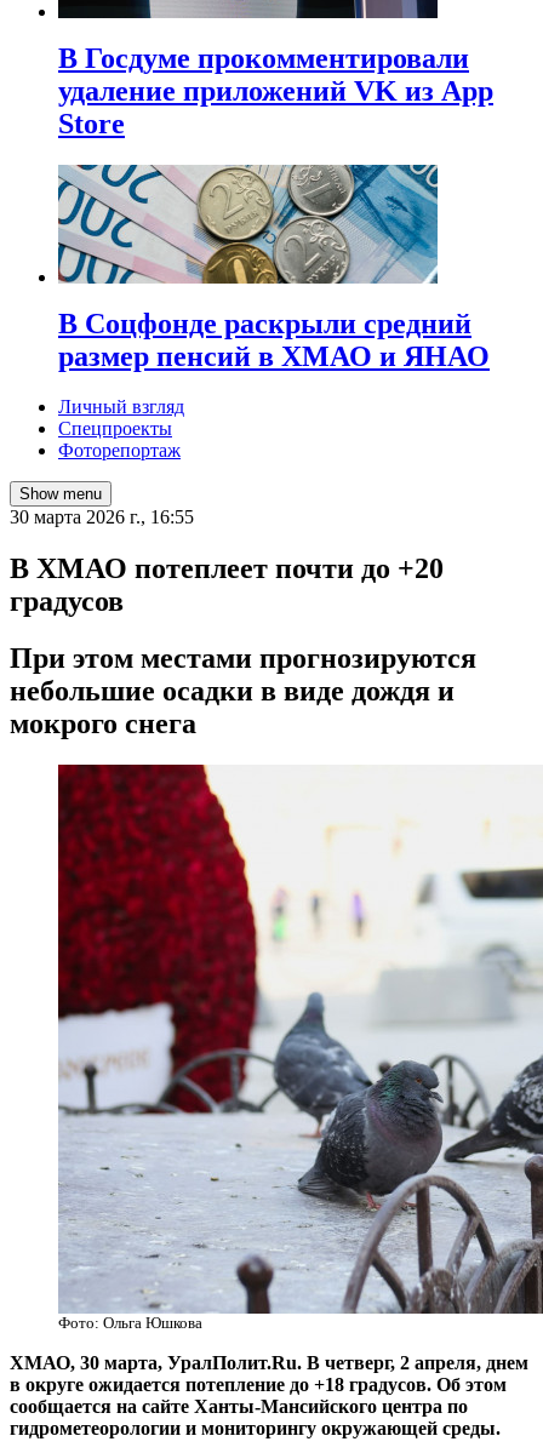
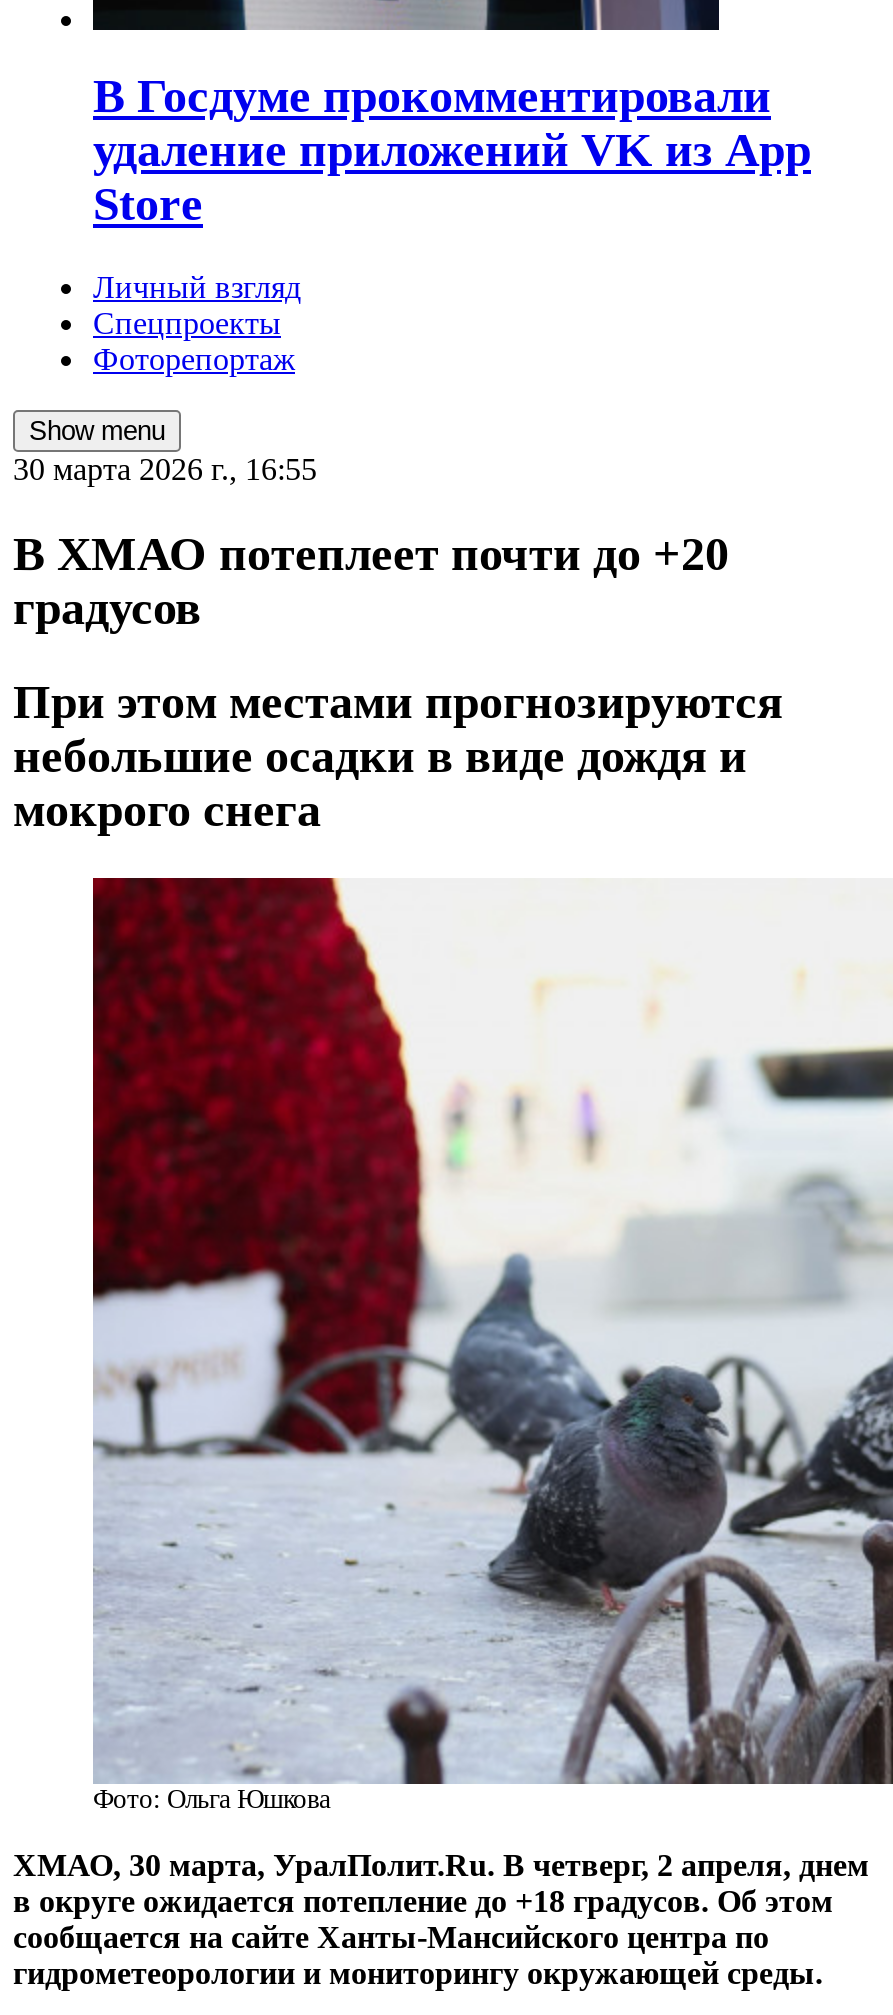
- [image]
- В Соцфонде раскрыли средний
- размер пенсий в ХМАО и ЯНАО
